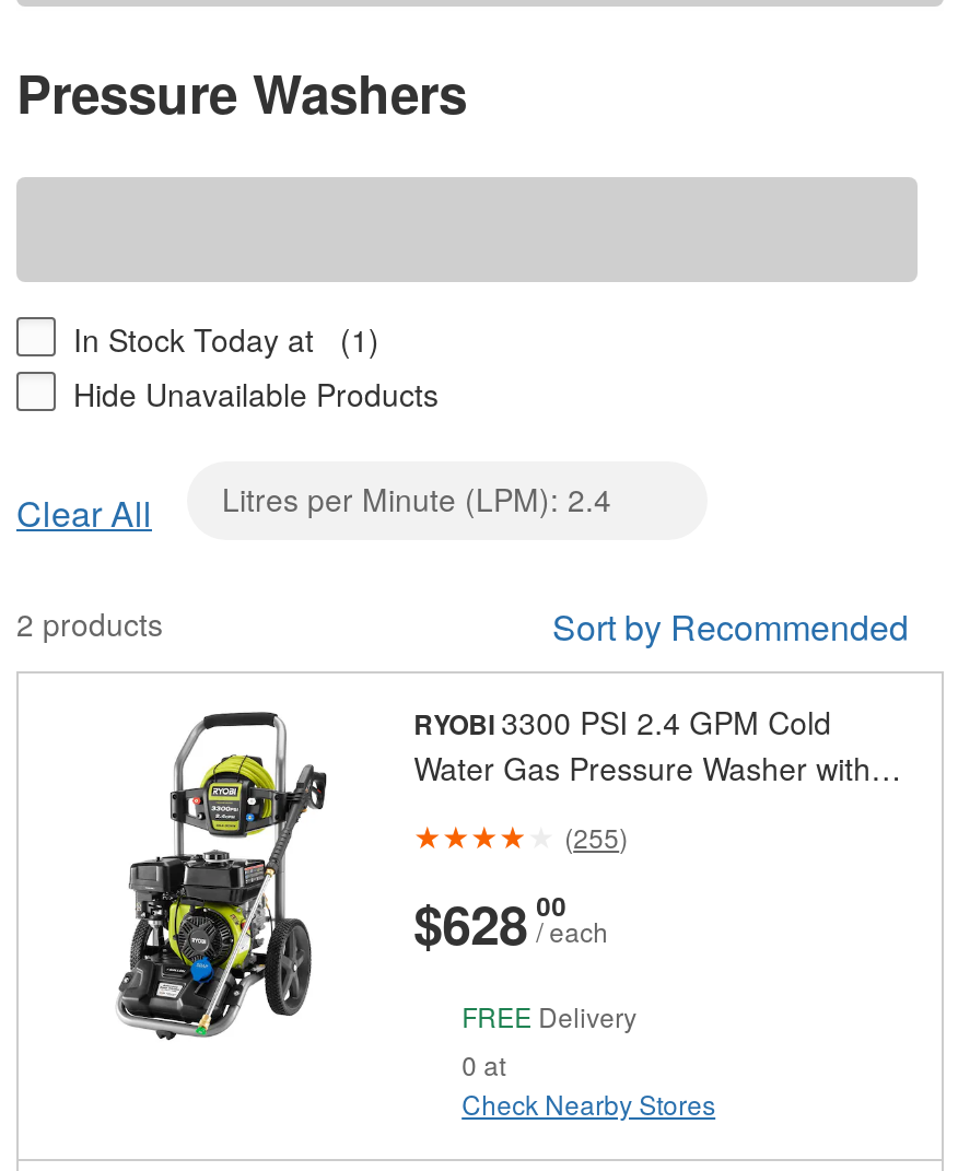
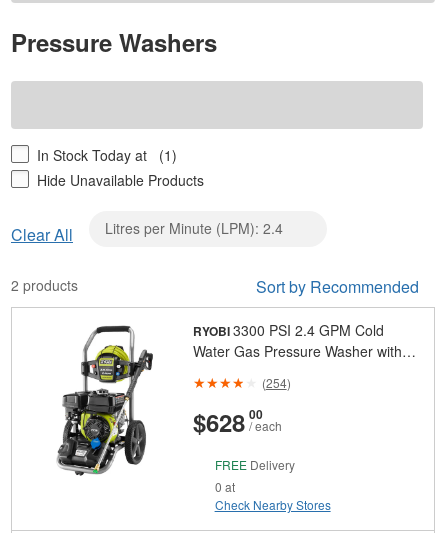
- (255)
+ (254)
